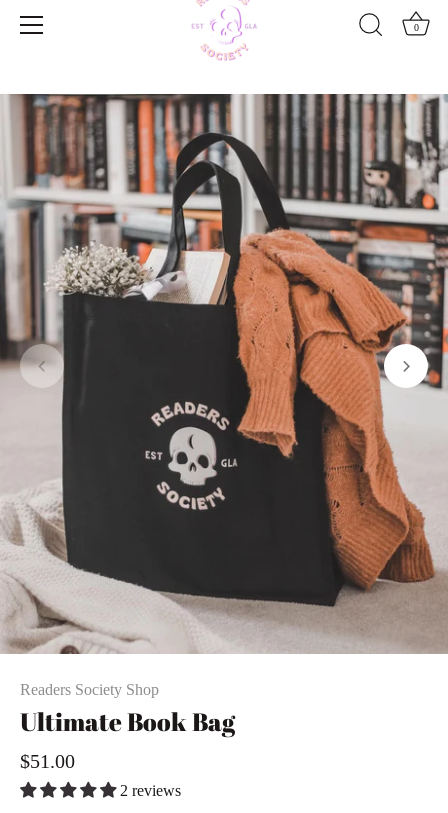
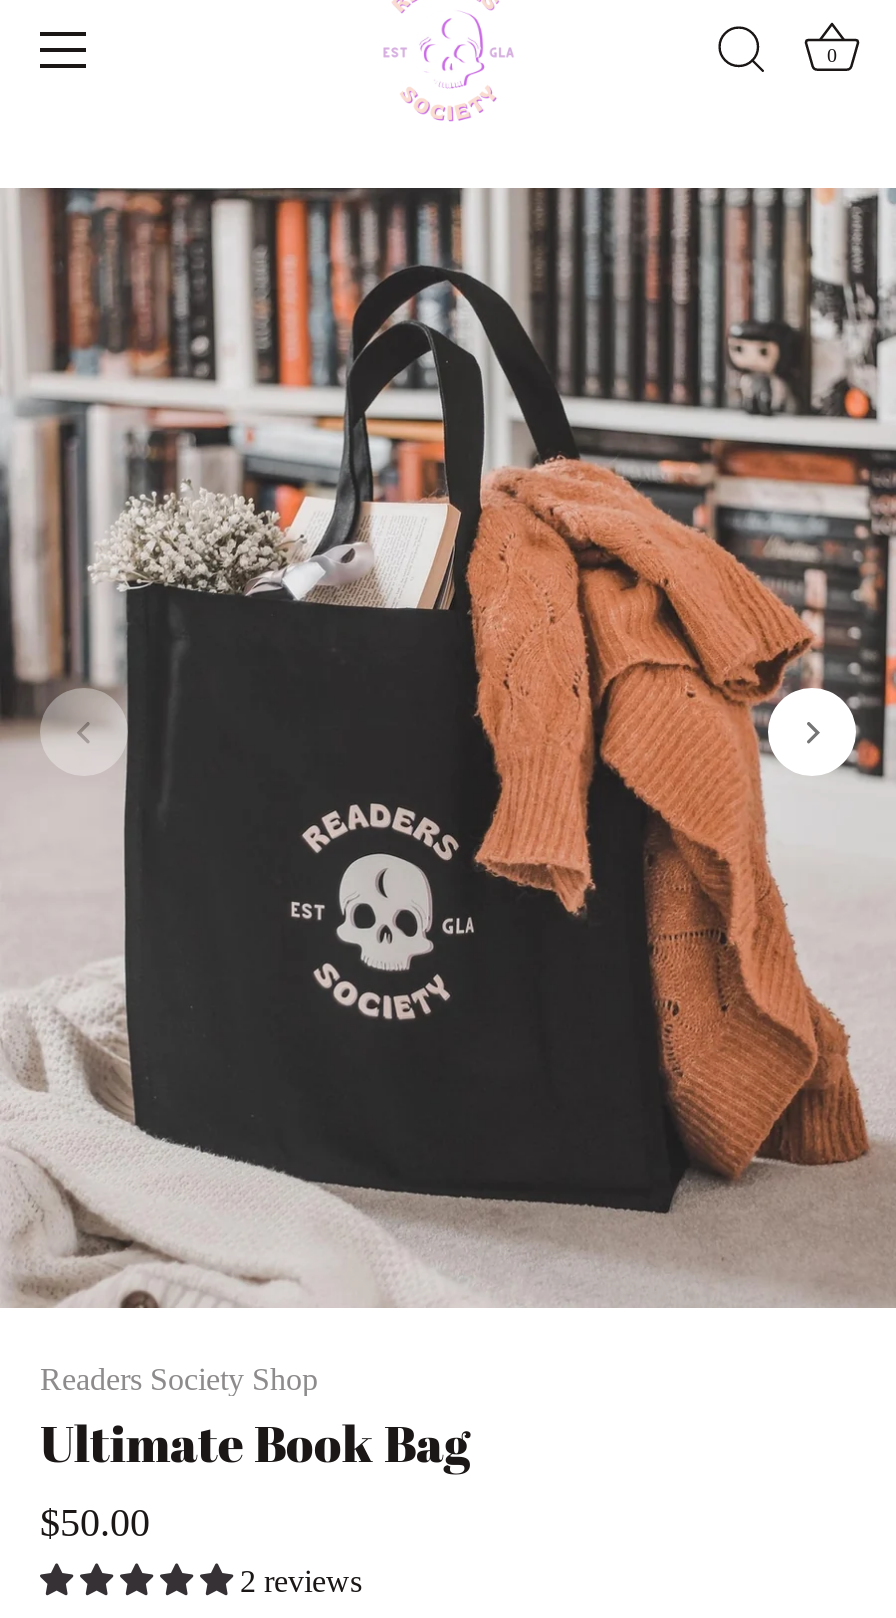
- $51.00
+ $50.00
